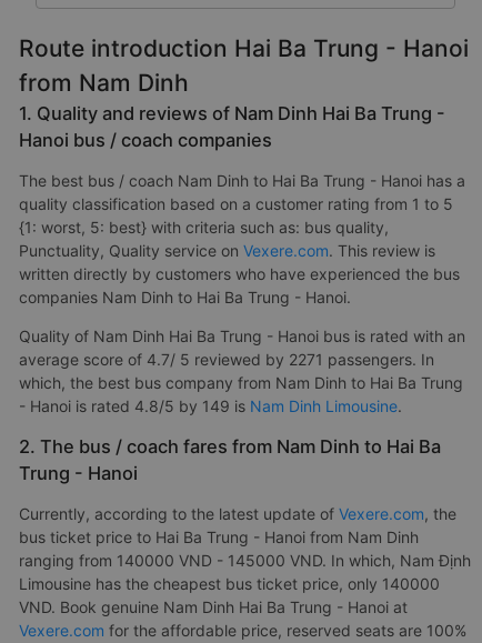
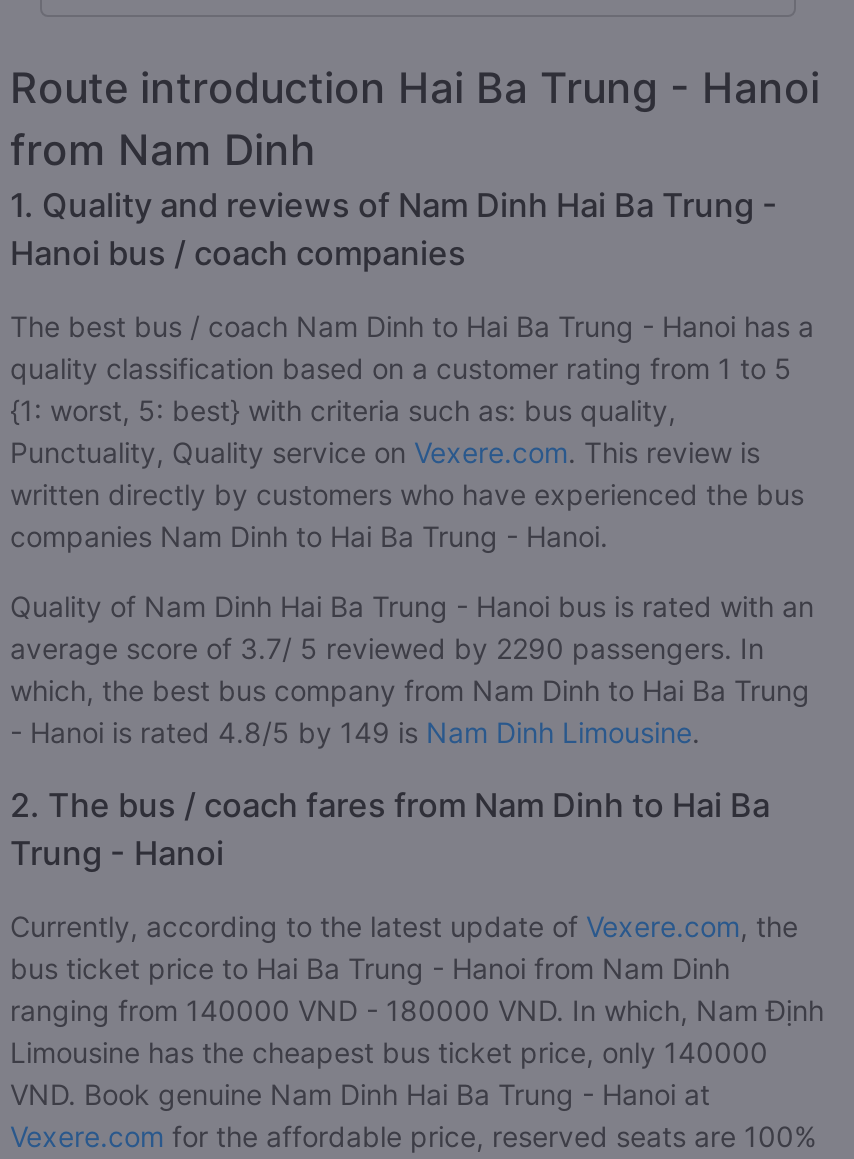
- average score of 4.7/ 5 reviewed by 2271 passengers. In
+ average score of 3.7/ 5 reviewed by 2290 passengers. In

- ranging from 140000 VND - 145000 VND. In which, Nam Định
+ ranging from 140000 VND - 180000 VND. In which, Nam Định
